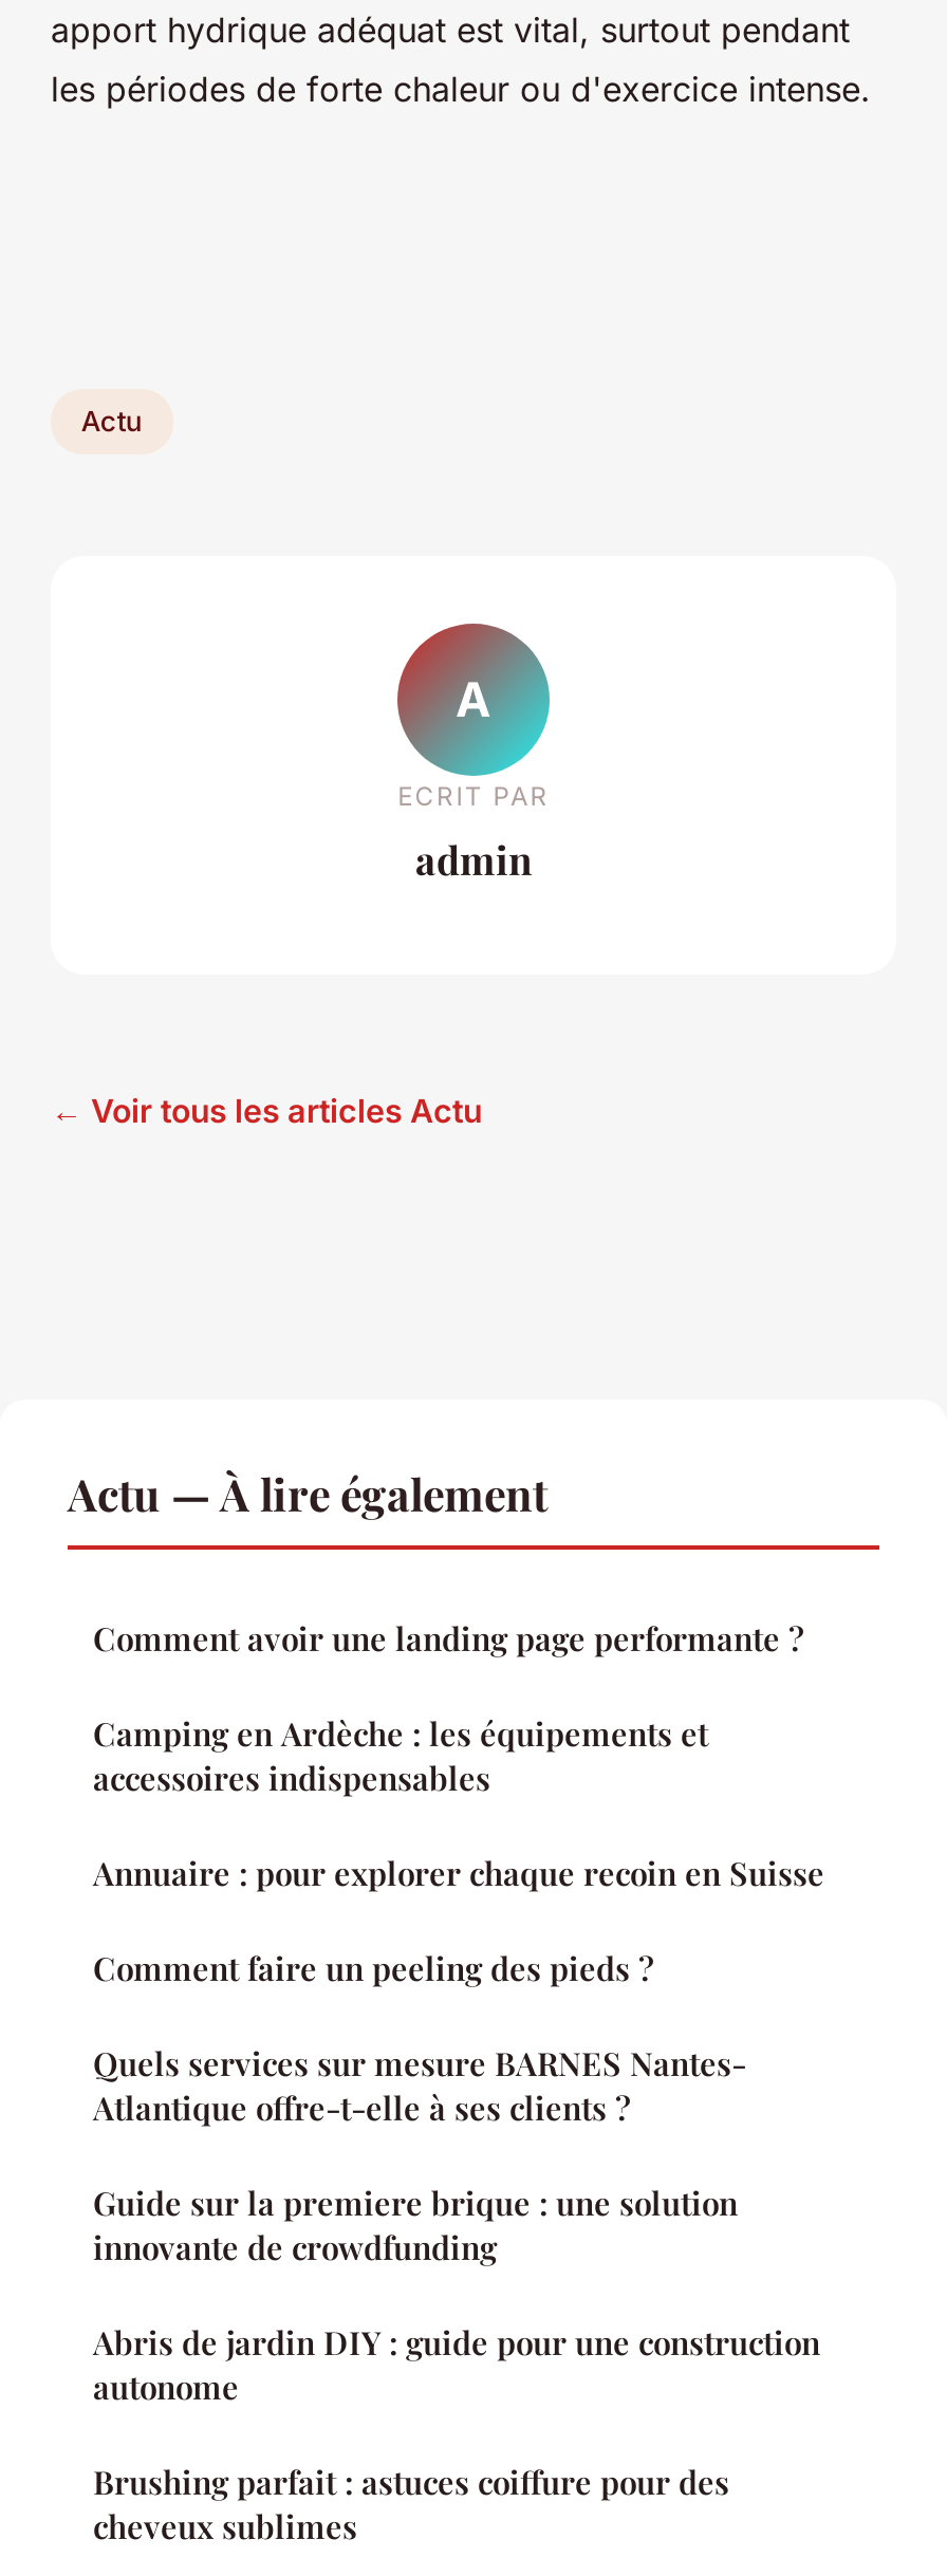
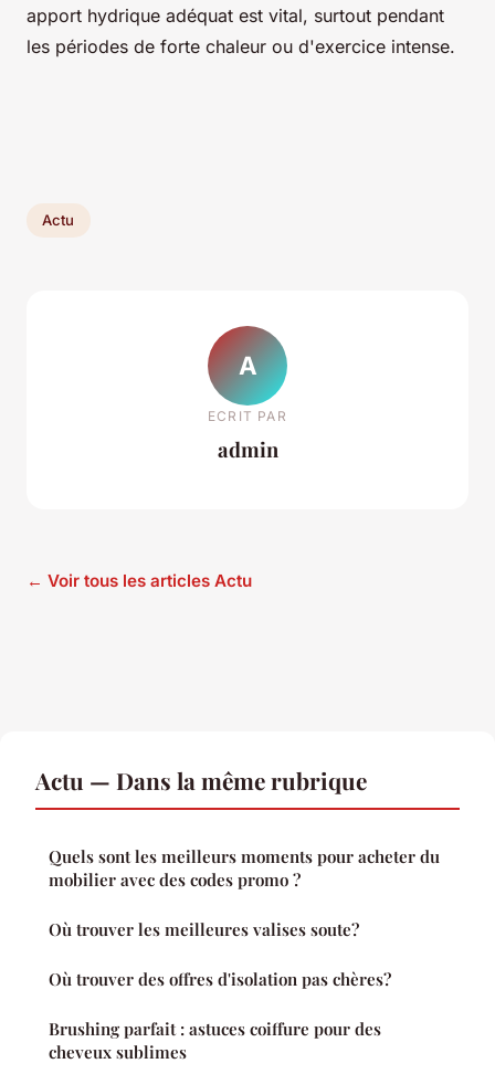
- Actu — À lire également
- Comment avoir une landing page performante ?
- Camping en Ardèche : les équipements et
- accessoires indispensables
- Annuaire : pour explorer chaque recoin en Suisse
- Comment faire un peeling des pieds ?
- Quels services sur mesure BARNES Nantes-
- Atlantique offre-t-elle à ses clients ?
- Guide sur la premiere brique : une solution
- innovante de crowdfunding
- Abris de jardin DIY : guide pour une construction
- autonome
+ Actu — Dans la même rubrique
+ Quels sont les meilleurs moments pour acheter du
+ mobilier avec des codes promo ?
+ Où trouver les meilleures valises soute?
+ Où trouver des offres d'isolation pas chères?
